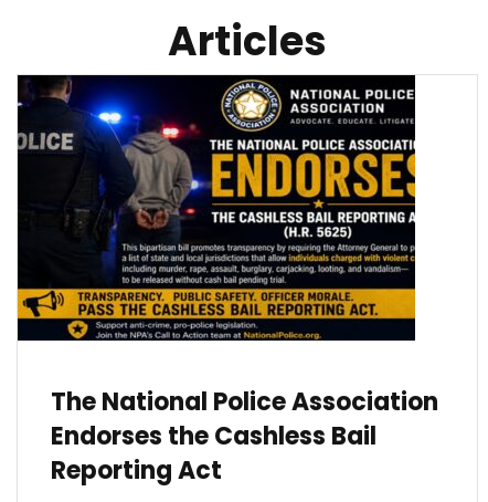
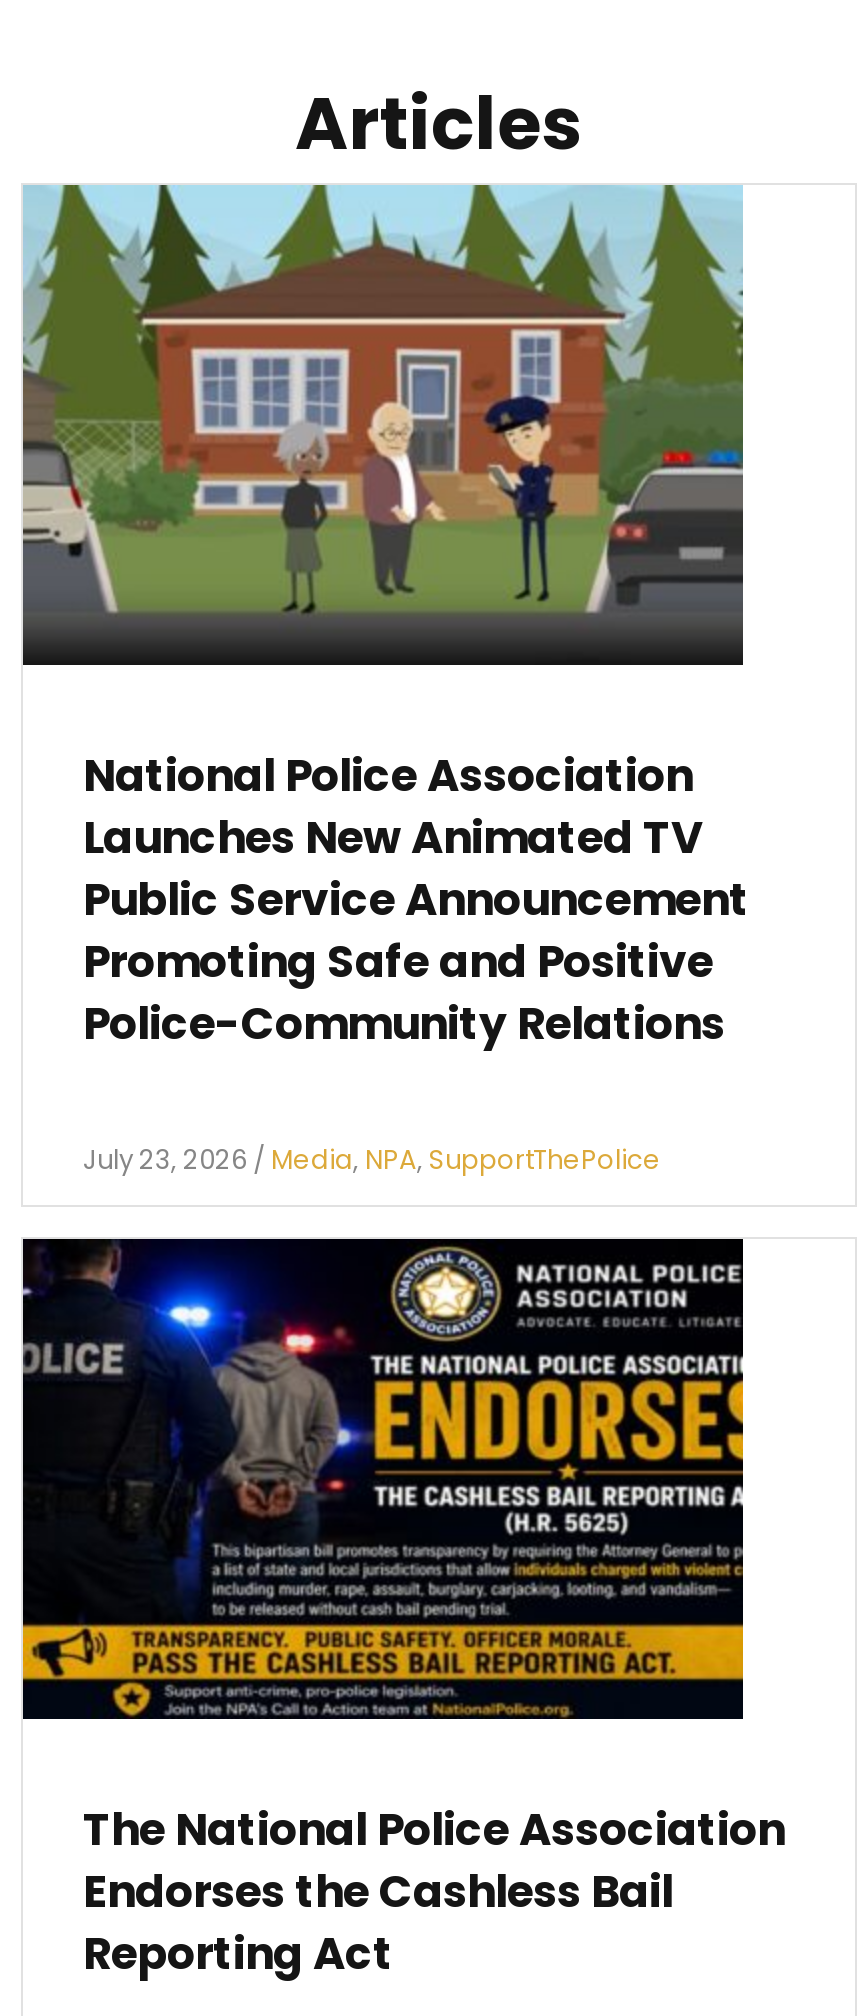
+ [image]

+ National Police Association
+ Launches New Animated TV
+ Public Service Announcement
+ Promoting Safe and Positive
+ Police-Community Relations
+ July 23, 2026 / Media, NPA, SupportThePolice
